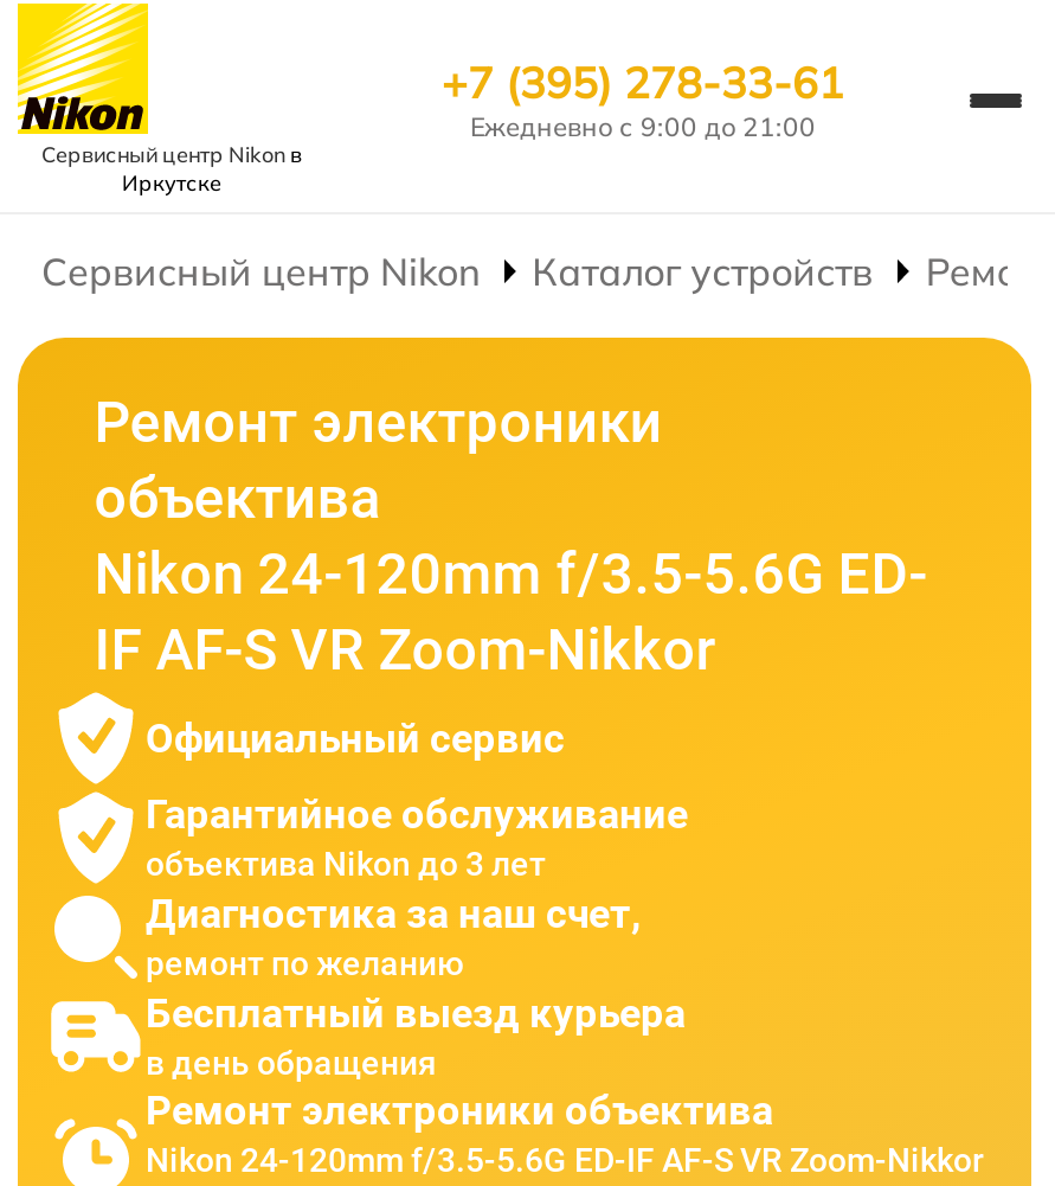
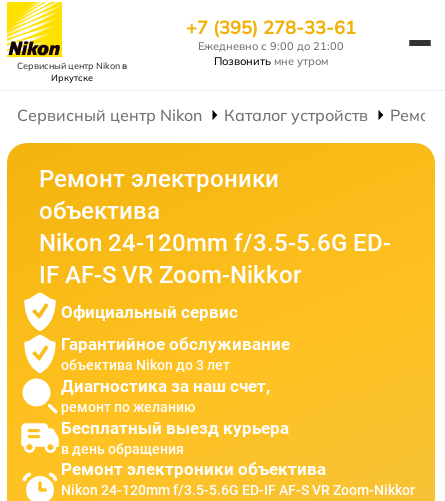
+ Позвонить мне утром
